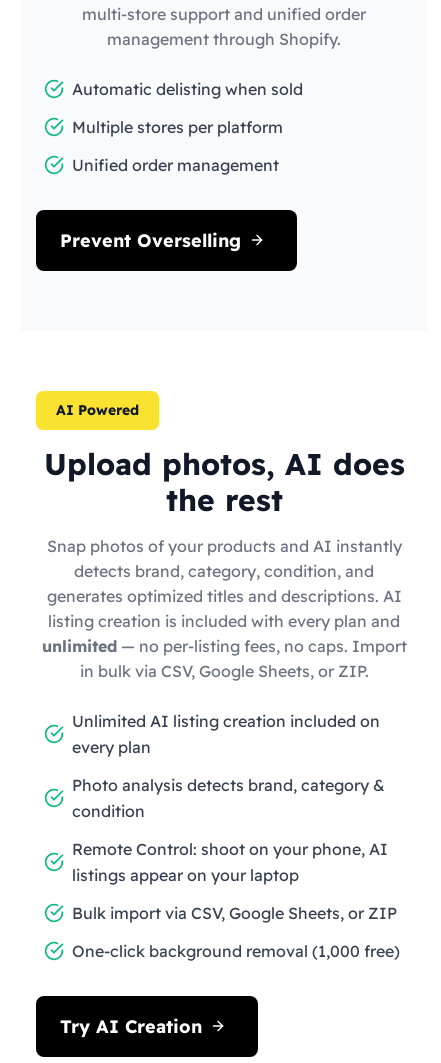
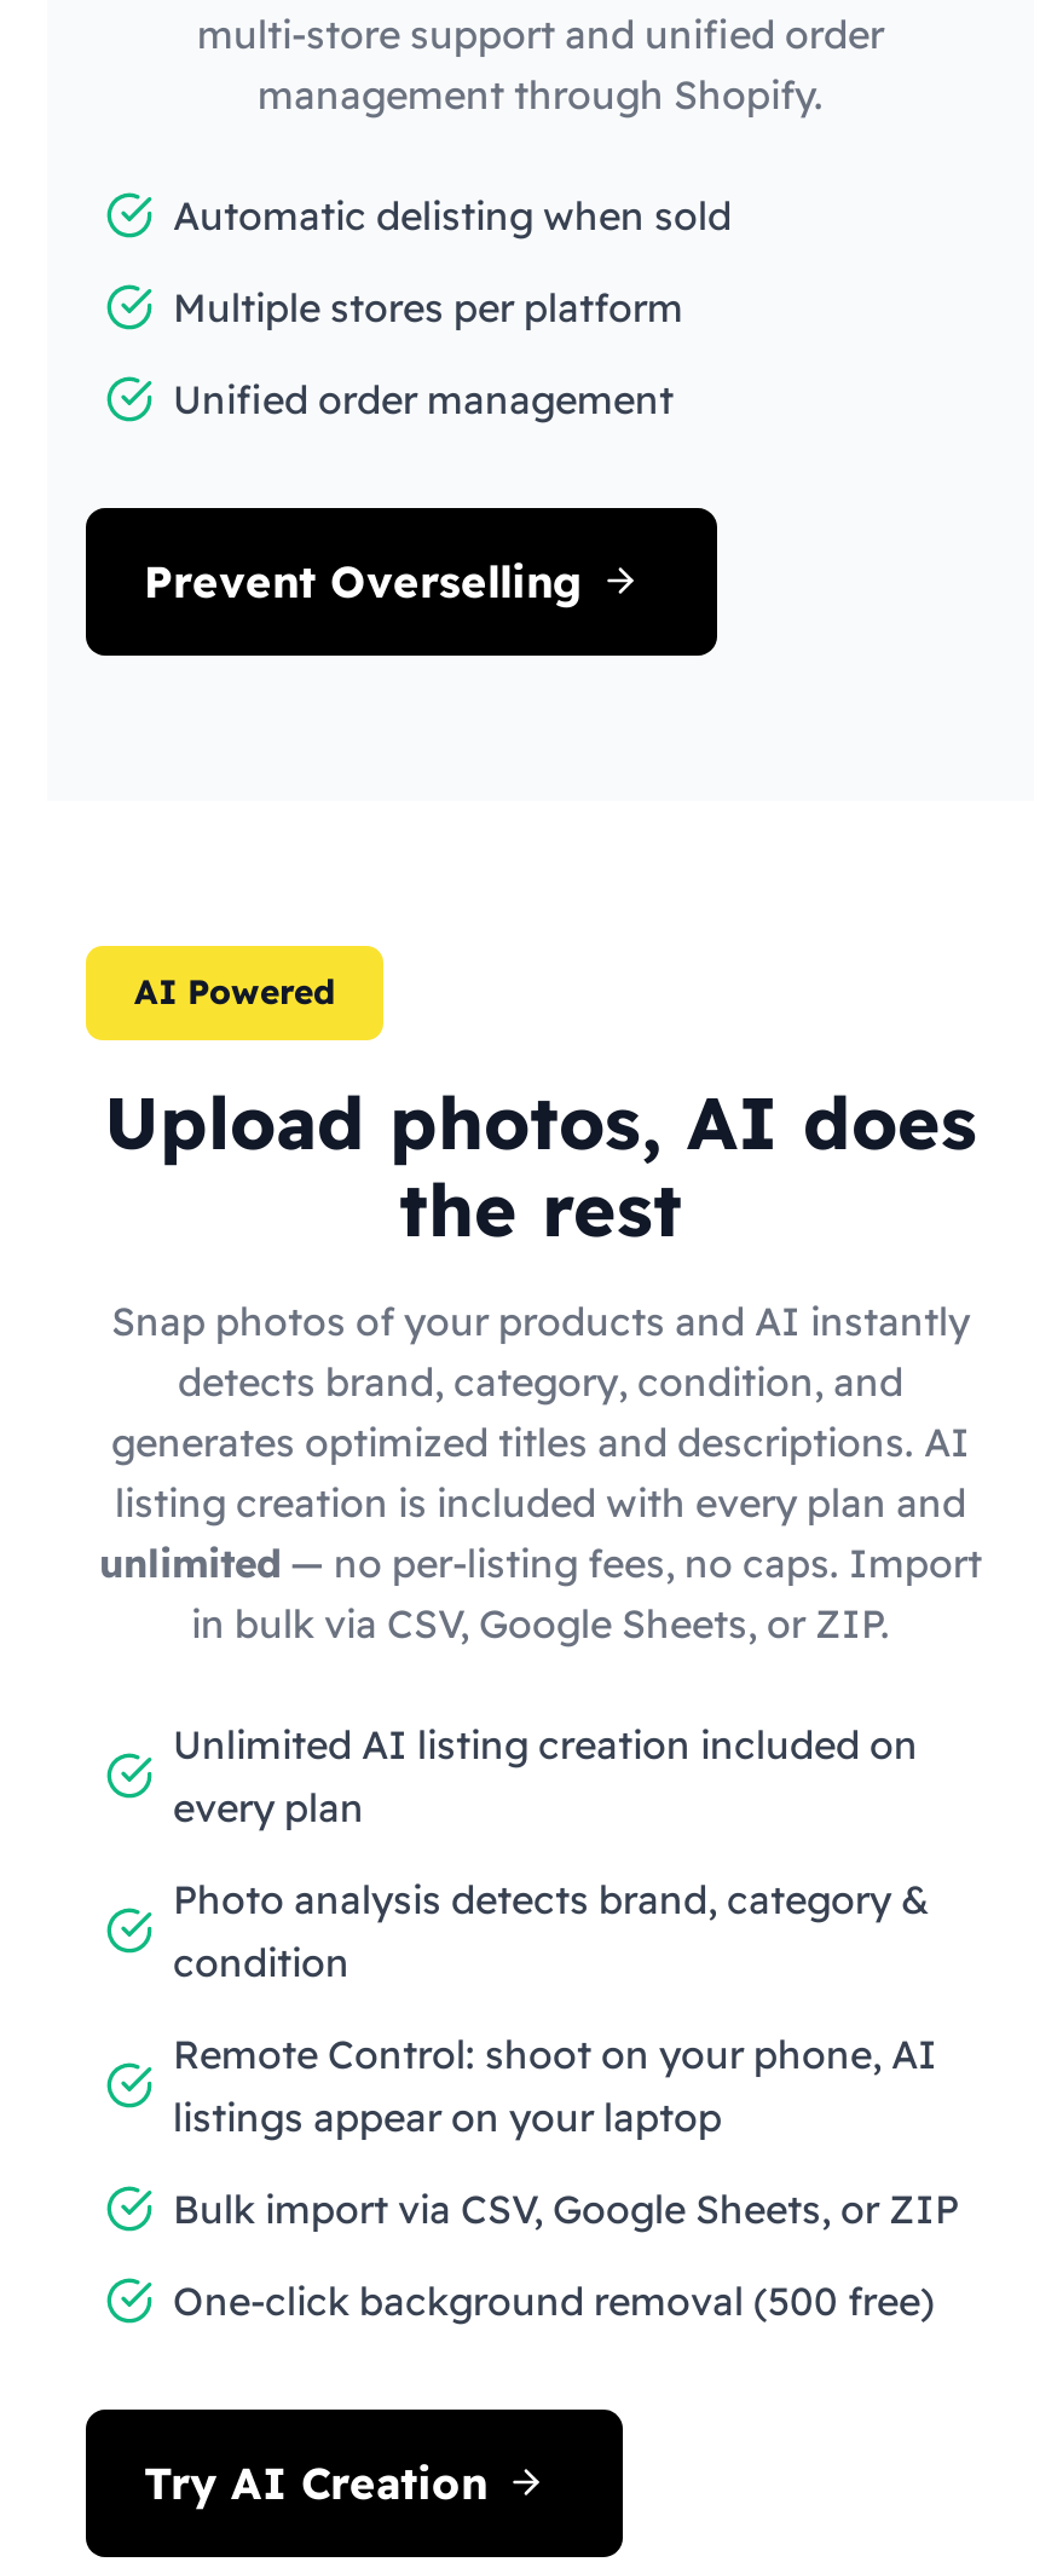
- One-click background removal (1,000 free)
+ One-click background removal (500 free)
